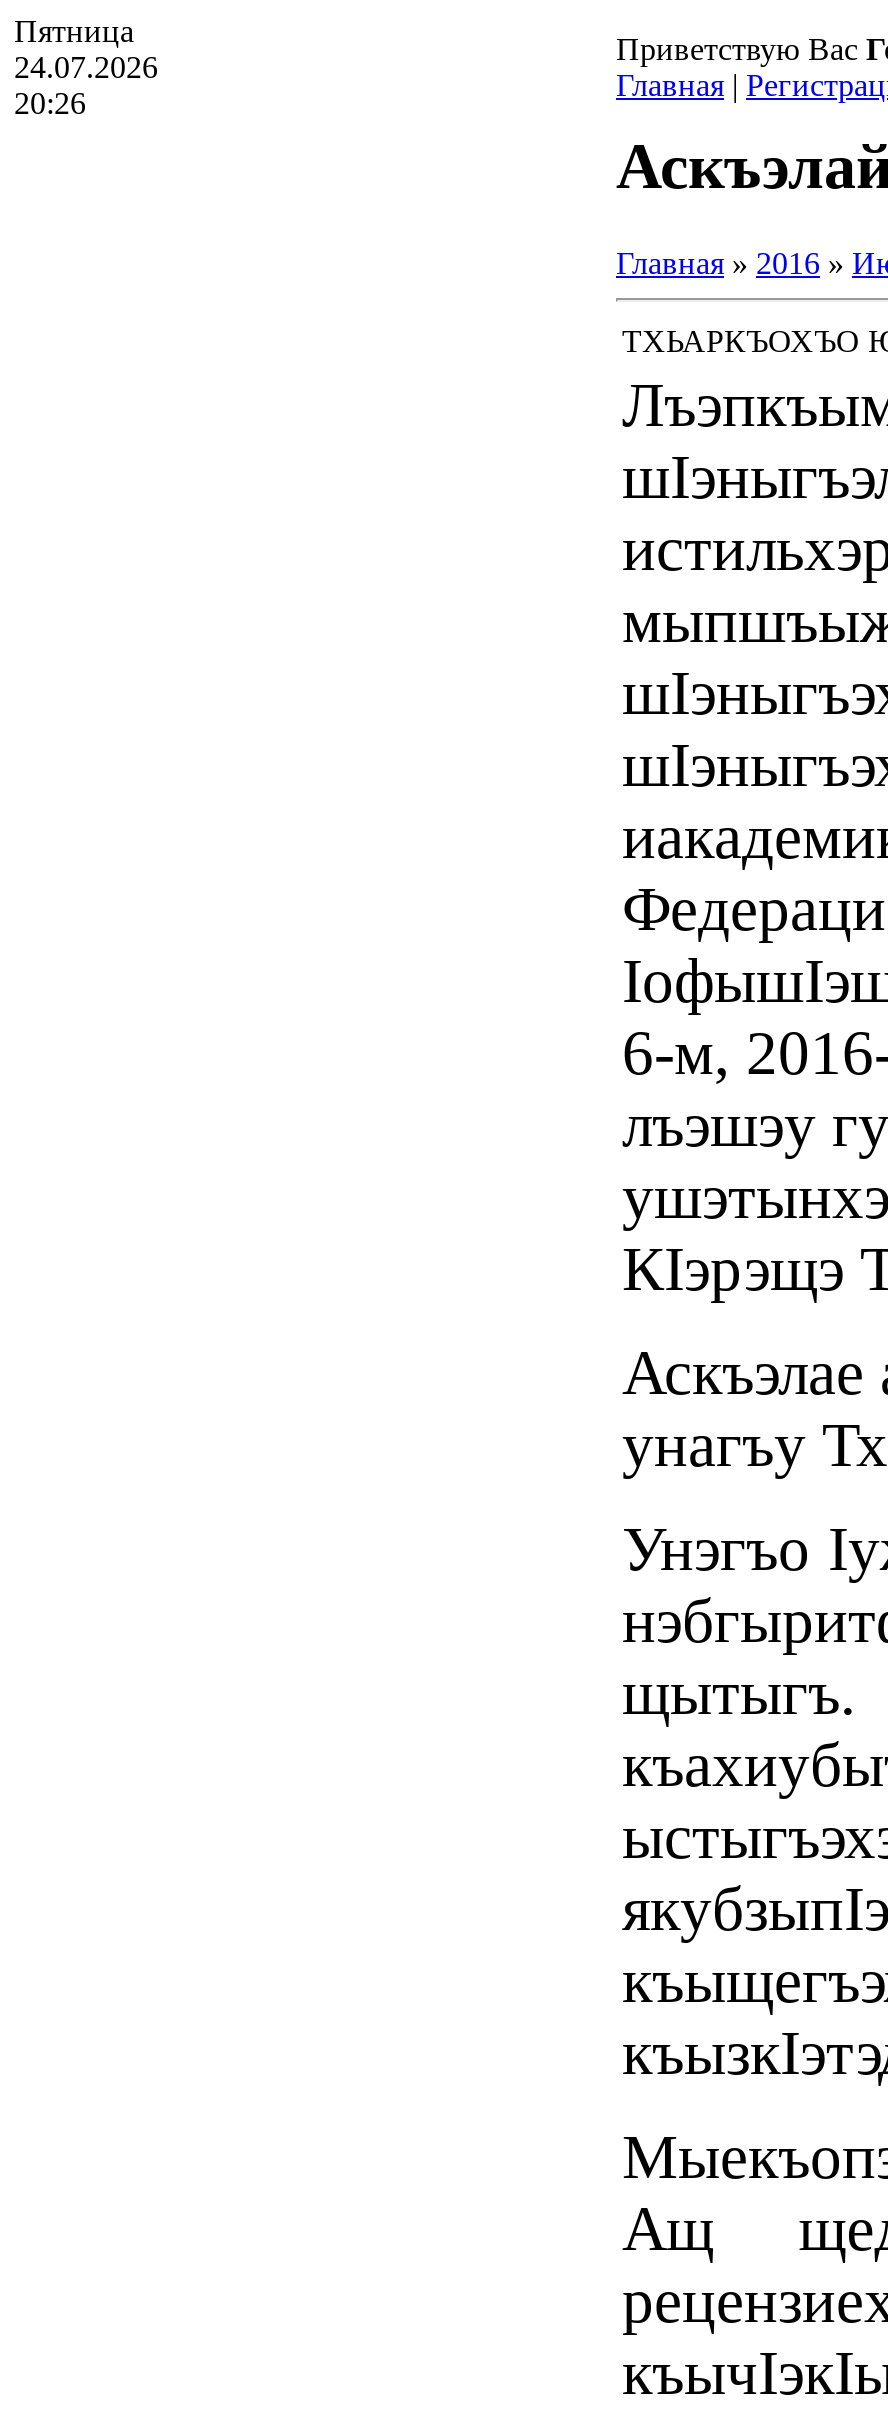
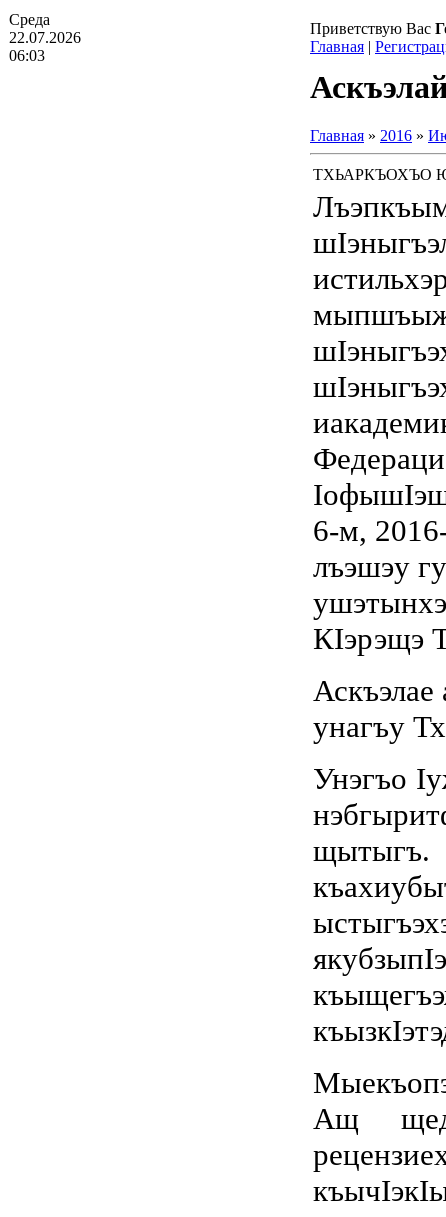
- Пятница
- 24.07.2026
- 20:26
+ Среда
+ 22.07.2026
+ 06:03
